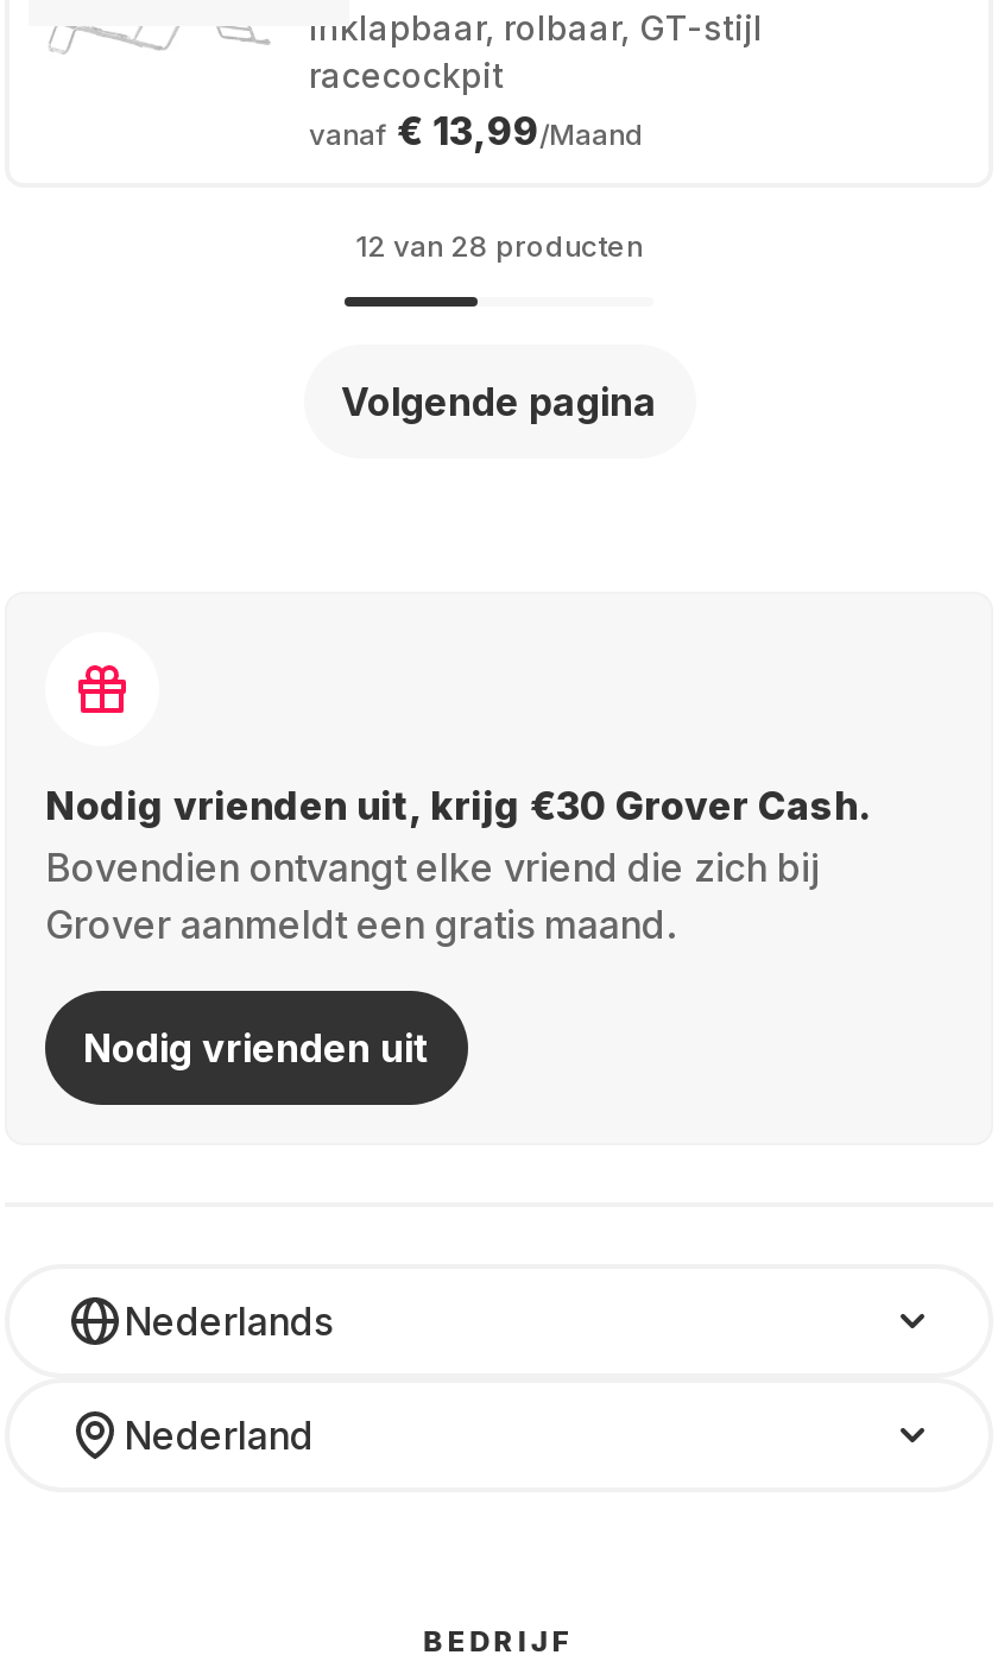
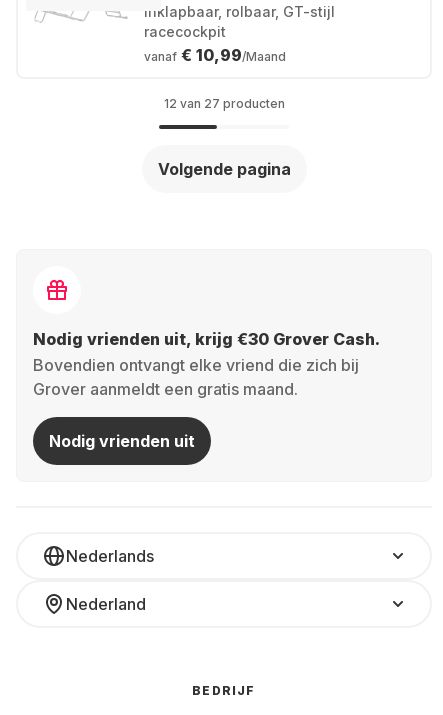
- vanaf € 13,99/Maand
+ vanaf € 10,99/Maand

- 12 van 28 producten
+ 12 van 27 producten
